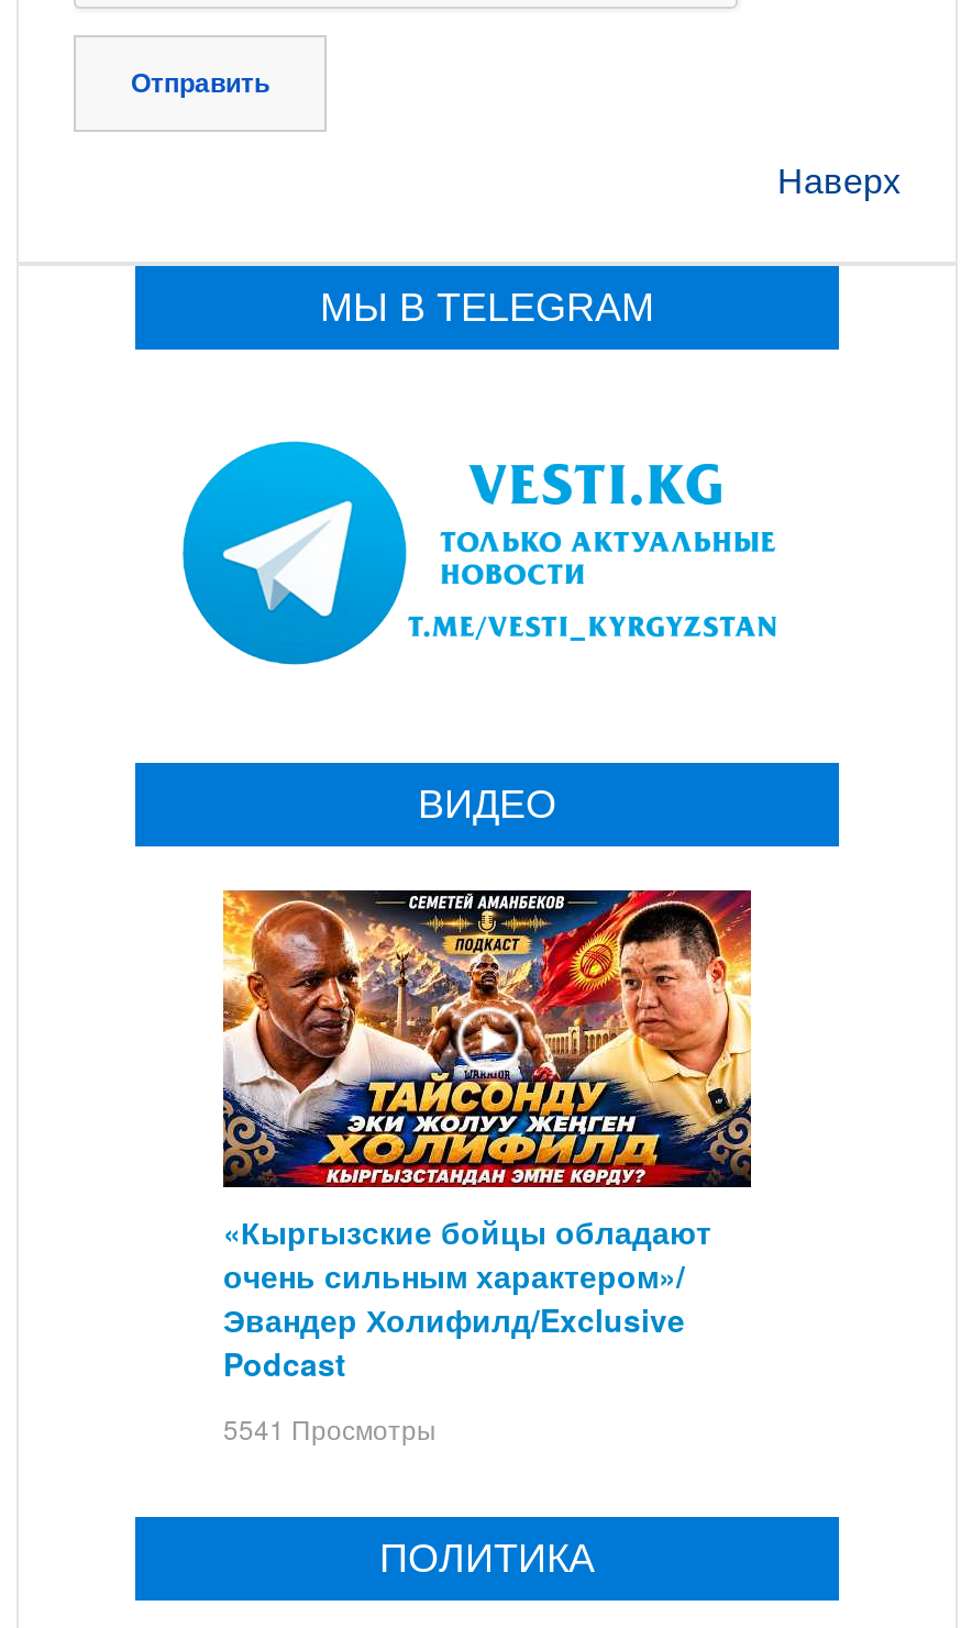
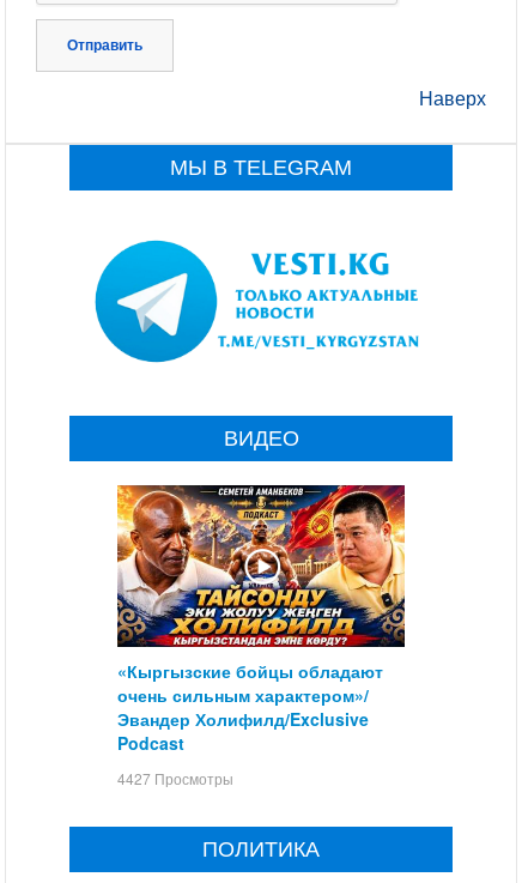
- 5541 Просмотры
+ 4427 Просмотры
